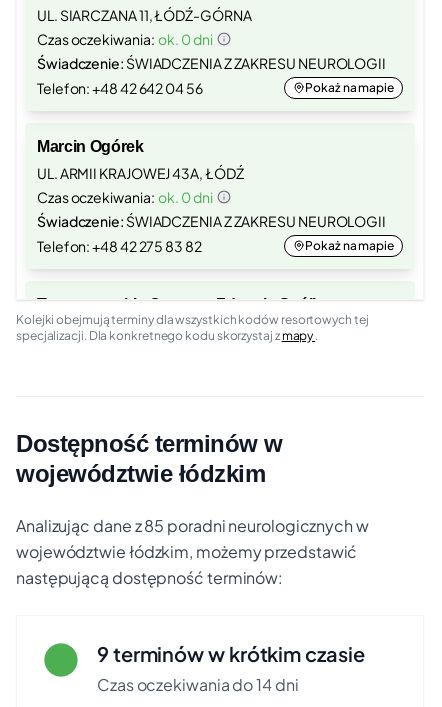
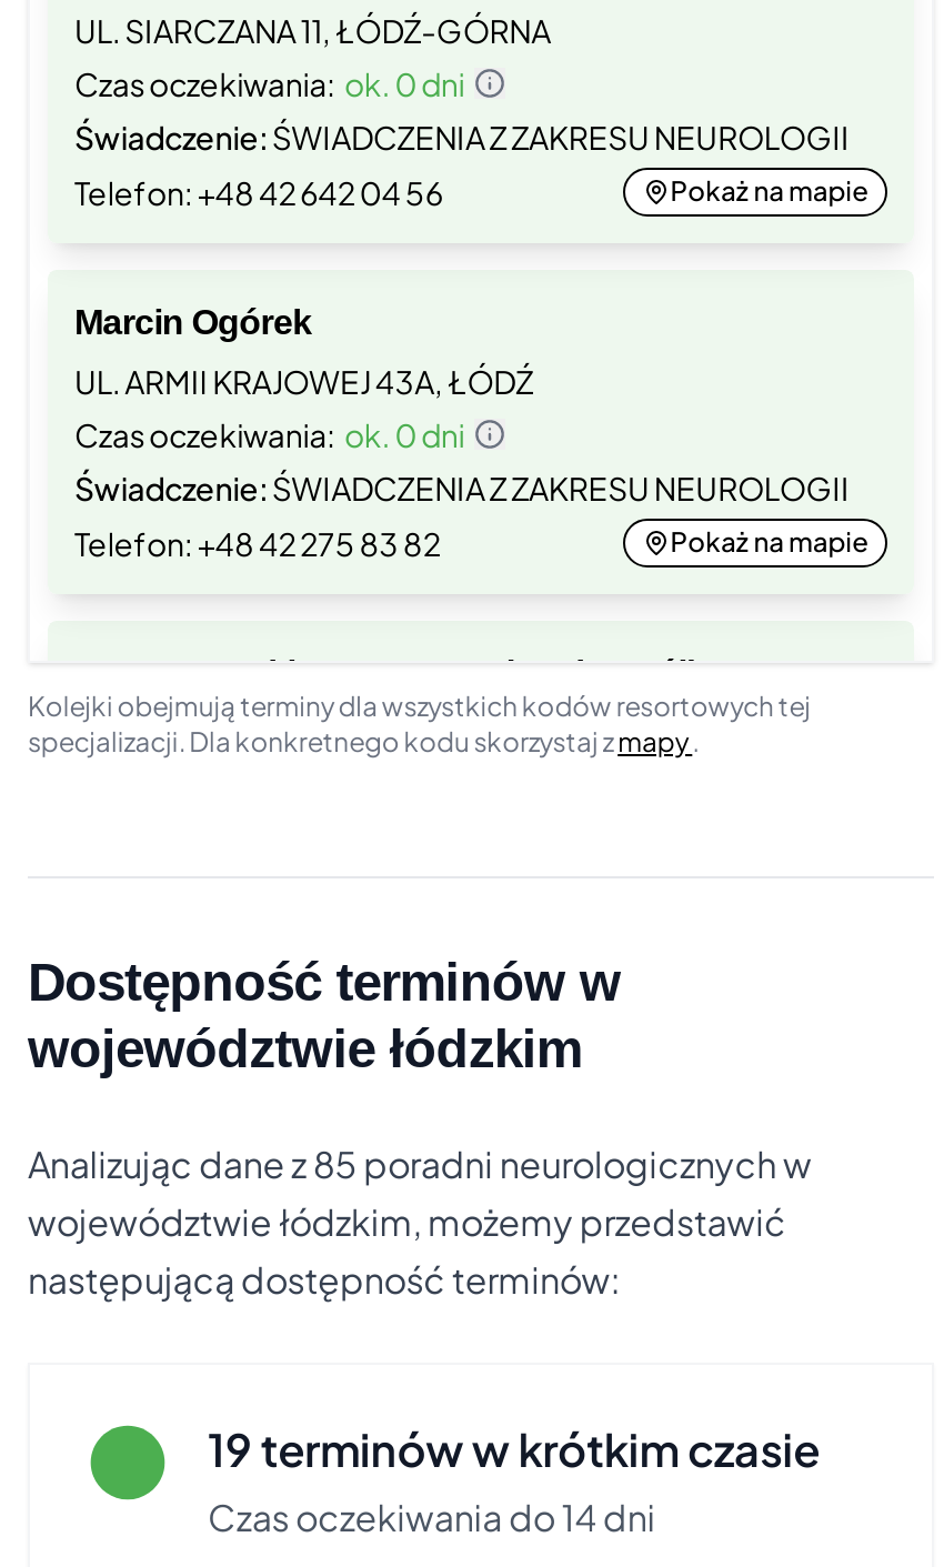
- 9 terminów w krótkim czasie
+ 19 terminów w krótkim czasie
